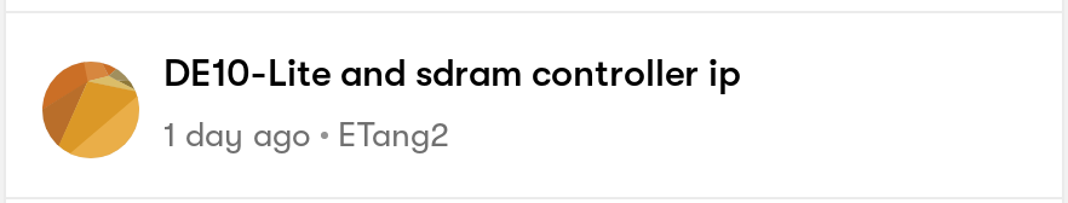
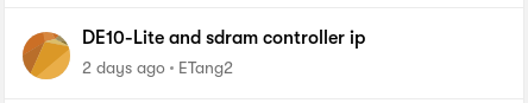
- 1 day ago ETang2
+ 2 days ago ETang2
